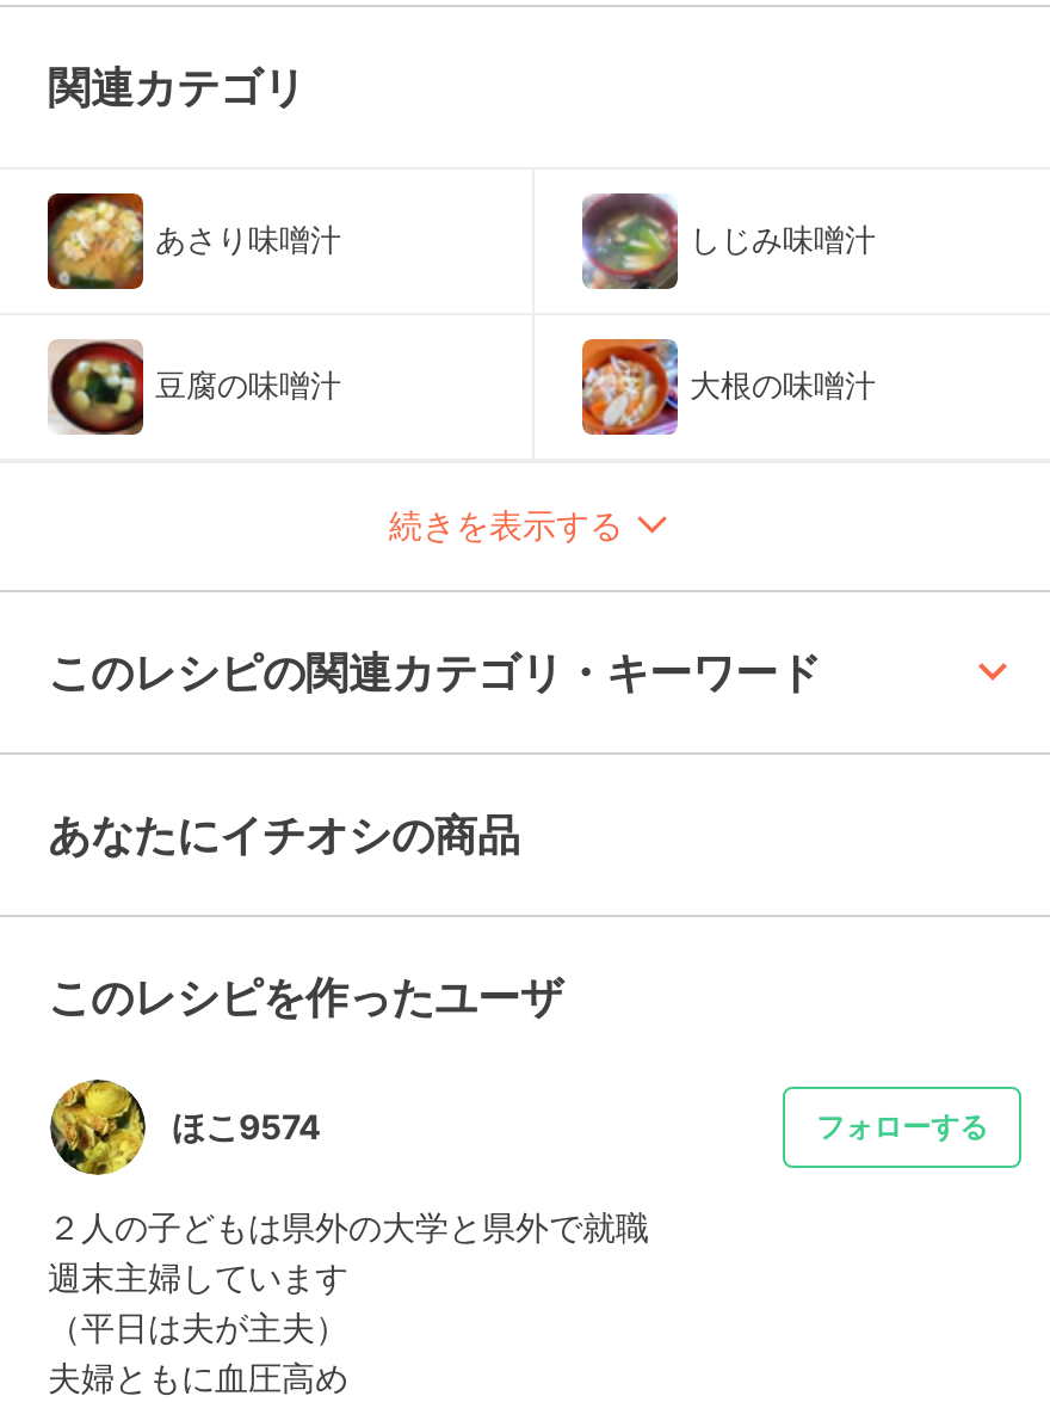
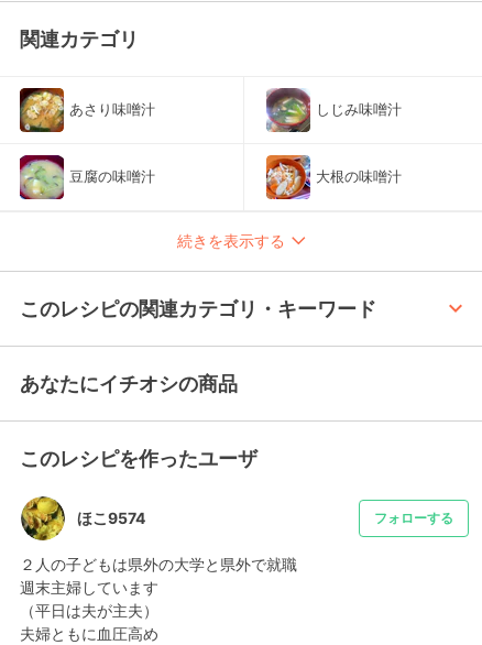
- [image]
+ [image]
